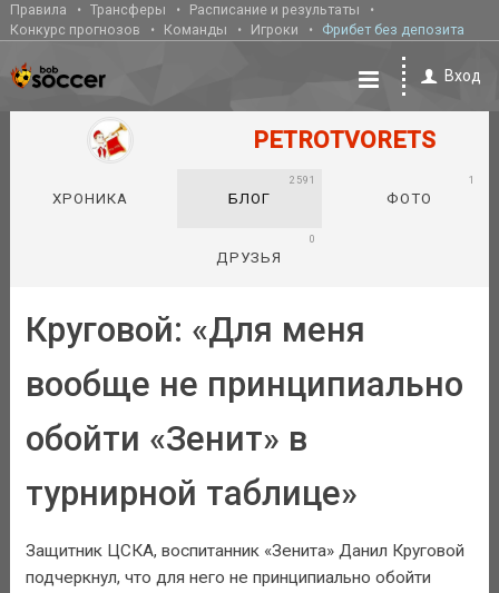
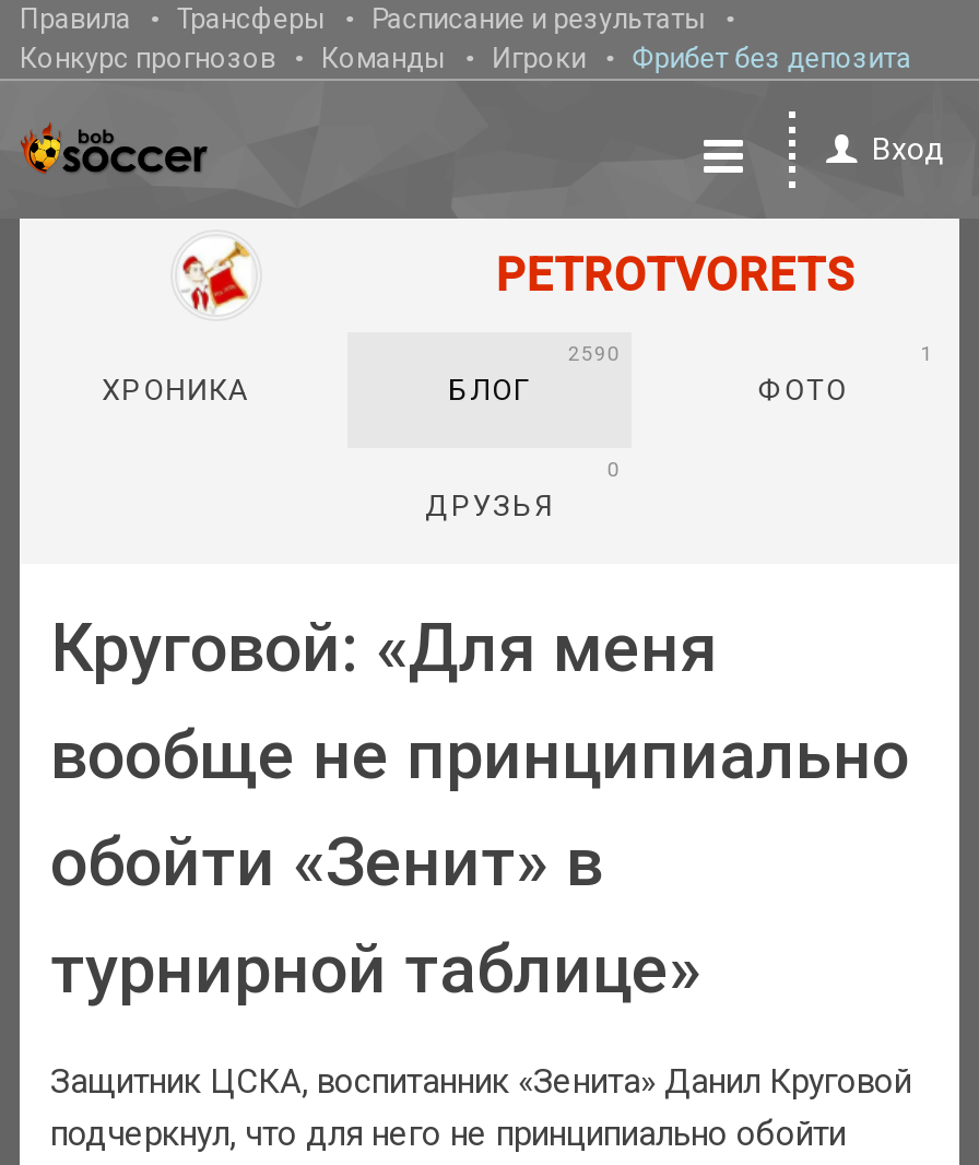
- 2591
+ 2590
